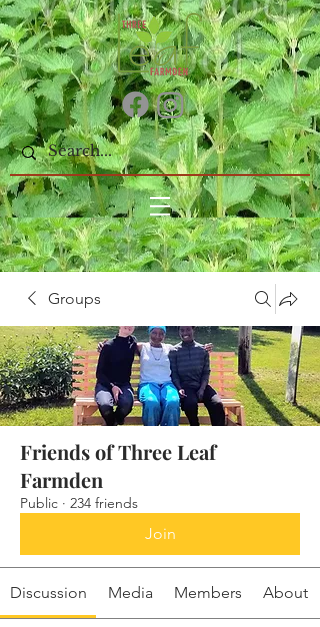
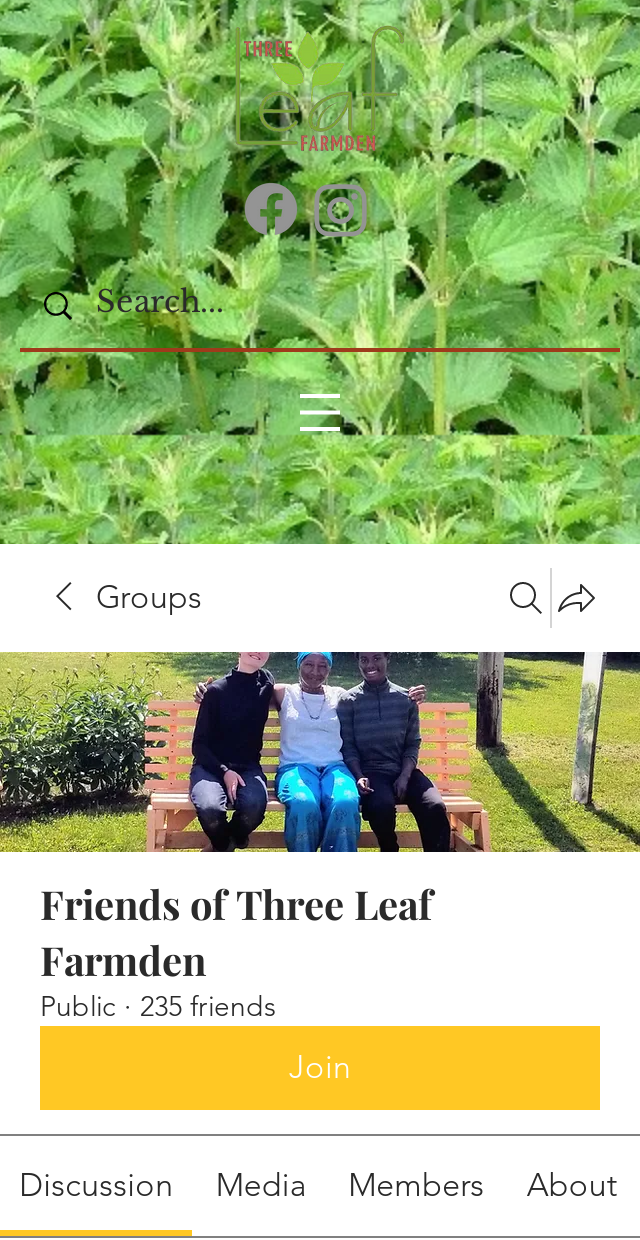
- Public · 234 friends
+ Public · 235 friends
